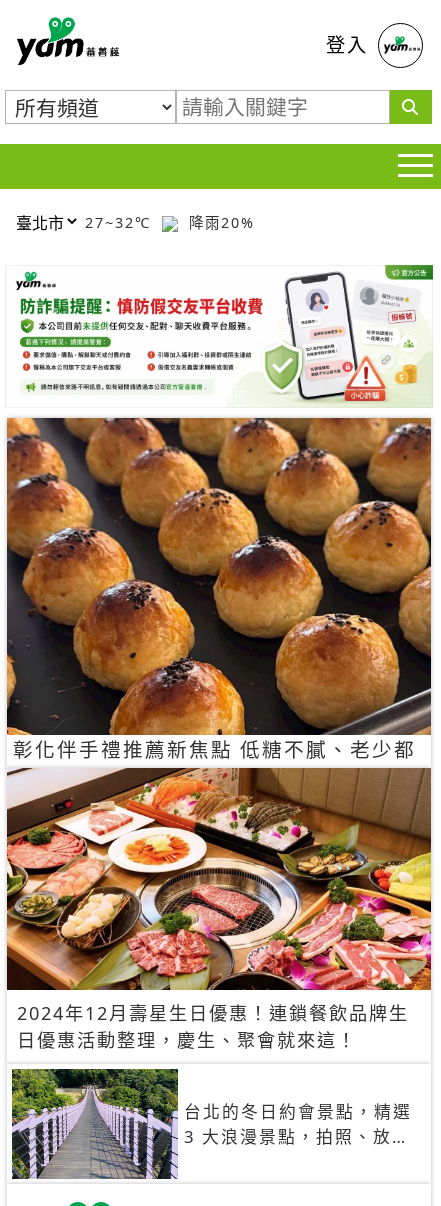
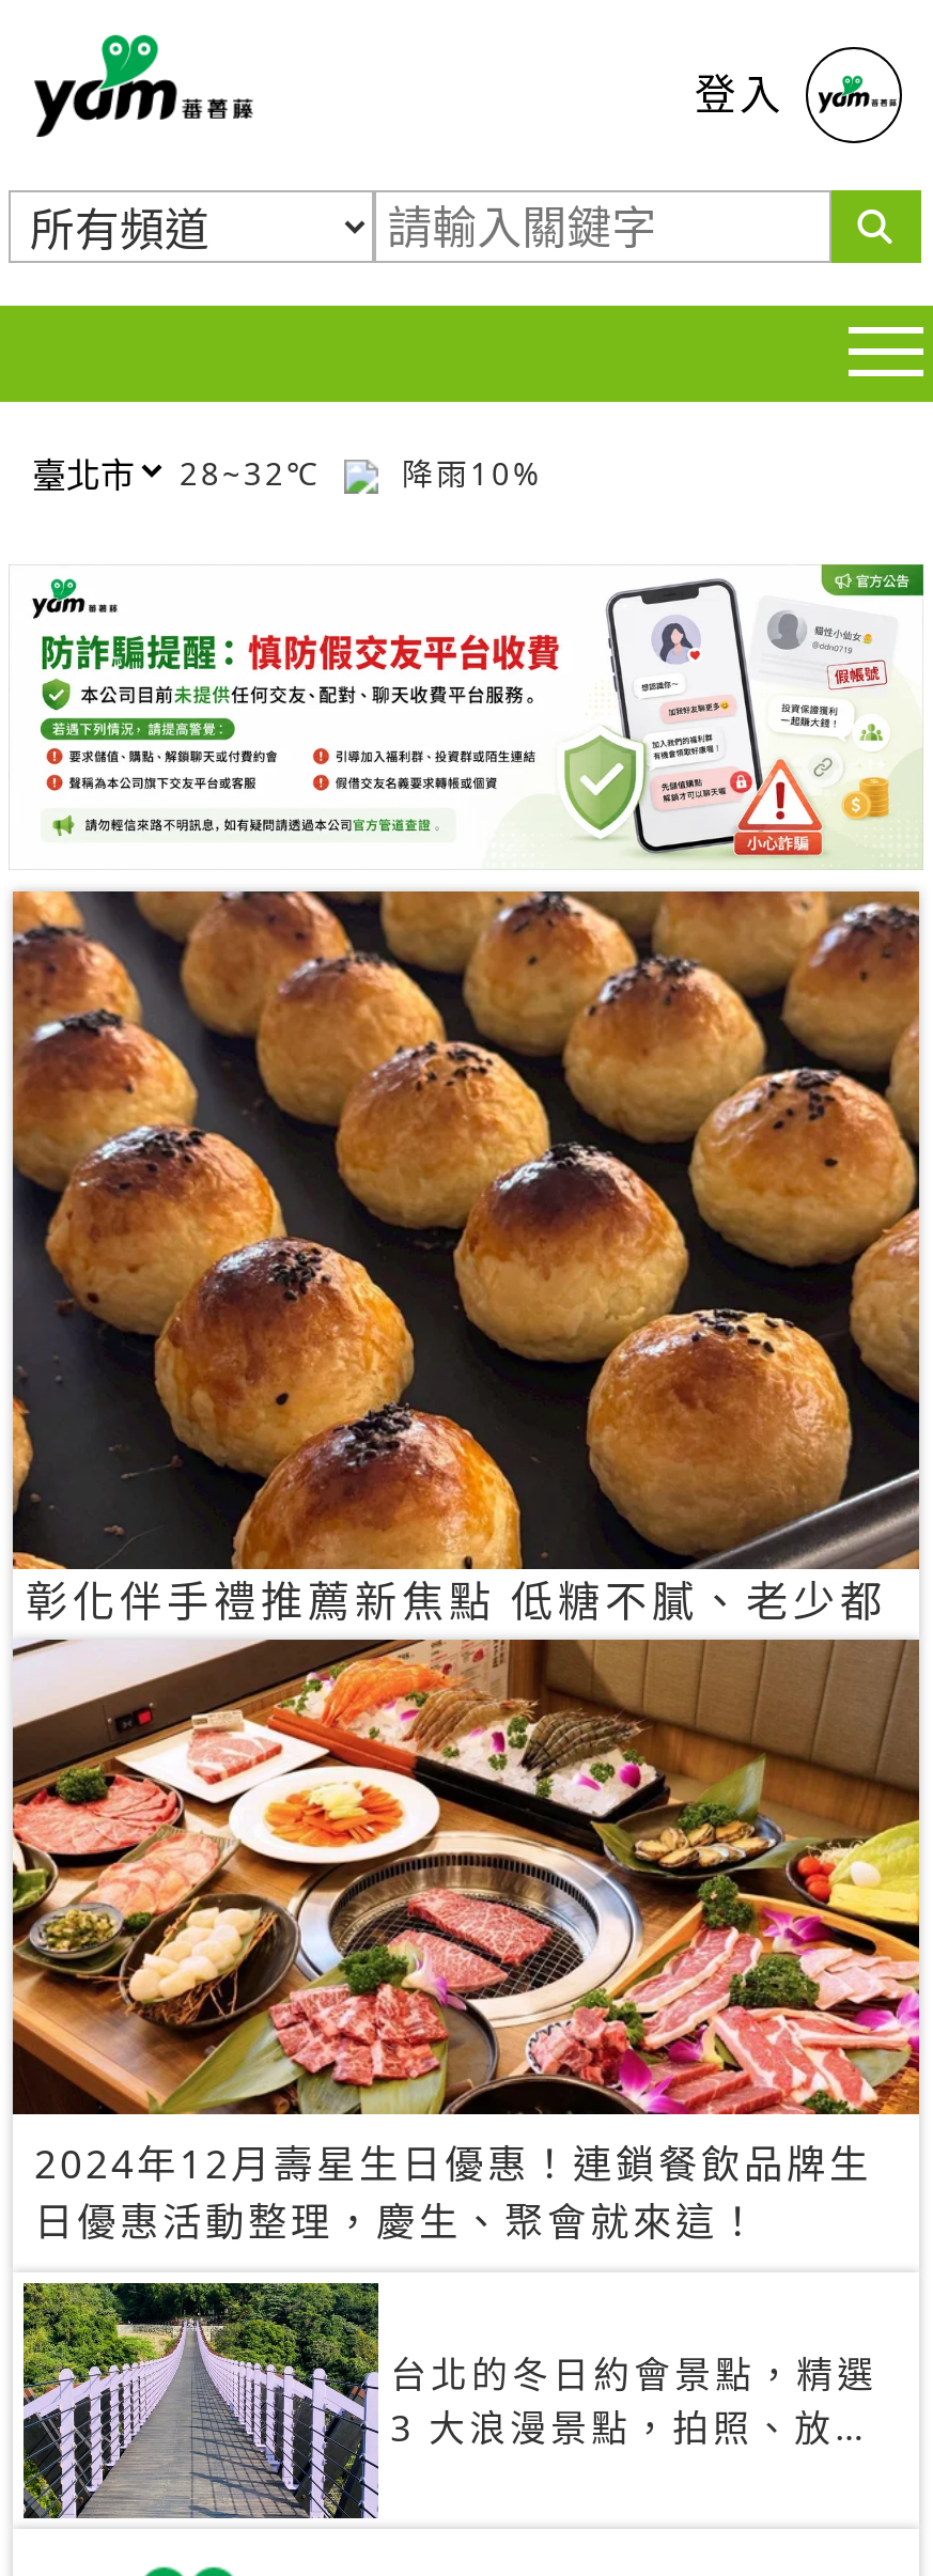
- 27~32℃
+ 28~32℃

- 降雨20%
+ 降雨10%
